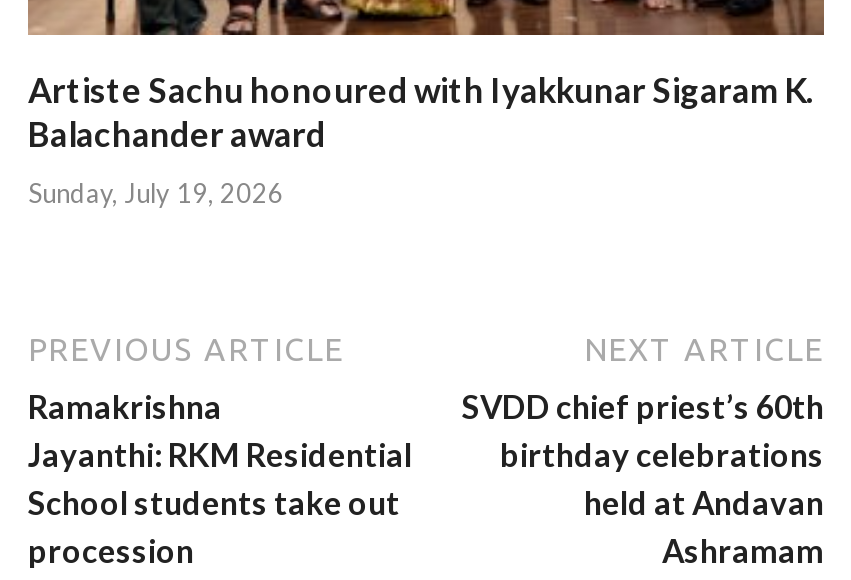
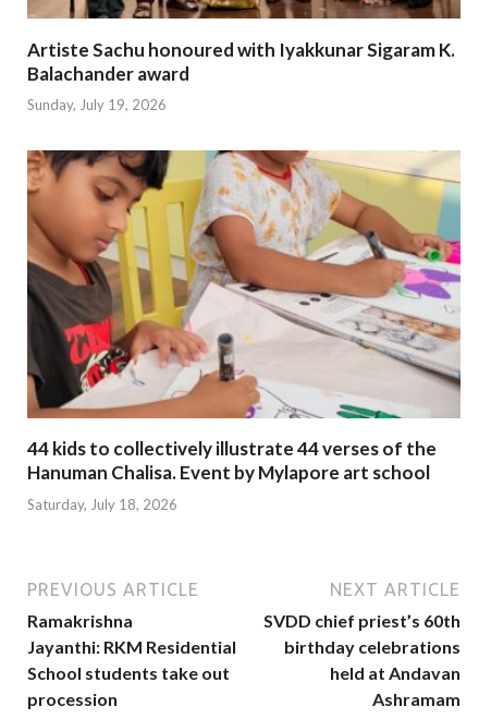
+ [image]
+ 44 kids to collectively illustrate 44 verses of the
+ Hanuman Chalisa. Event by Mylapore art school
+ Saturday, July 18, 2026
